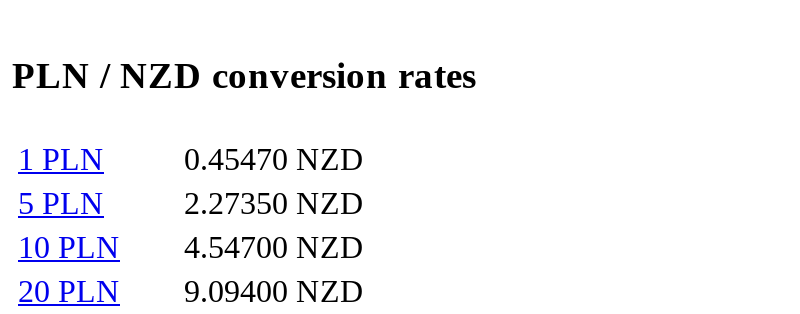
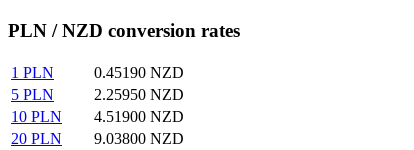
- 0.45470 NZD
+ 0.45190 NZD

- 2.27350 NZD
+ 2.25950 NZD

- 10 PLN 4.54700 NZD
+ 10 PLN 4.51900 NZD

- 20 PLN 9.09400 NZD
+ 20 PLN 9.03800 NZD
